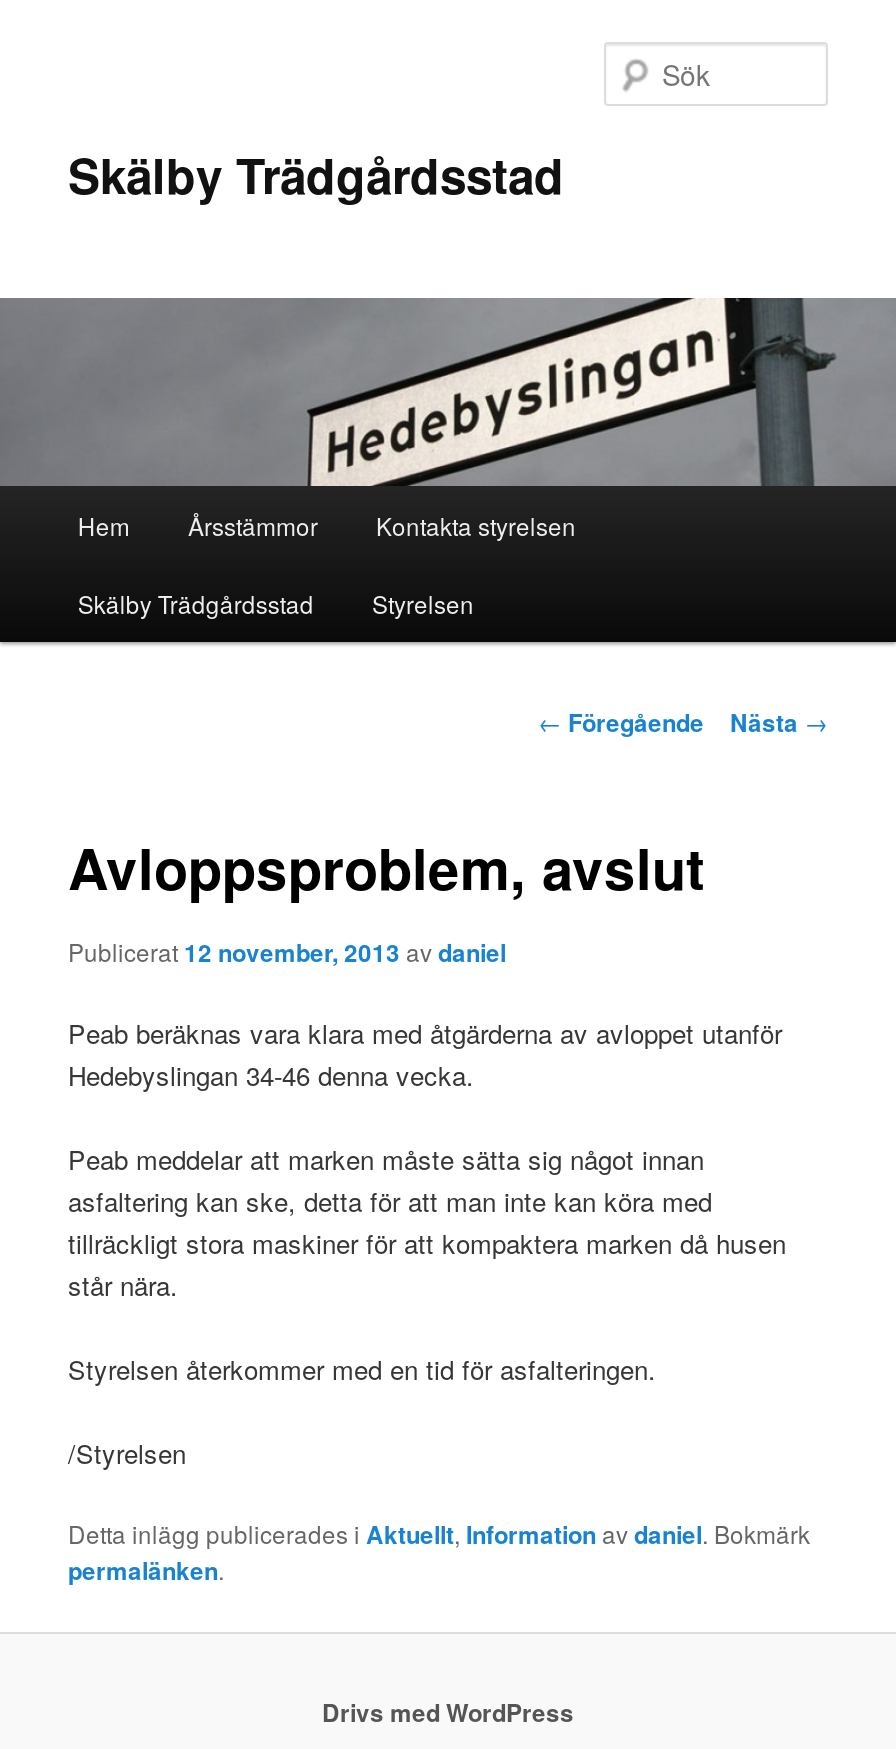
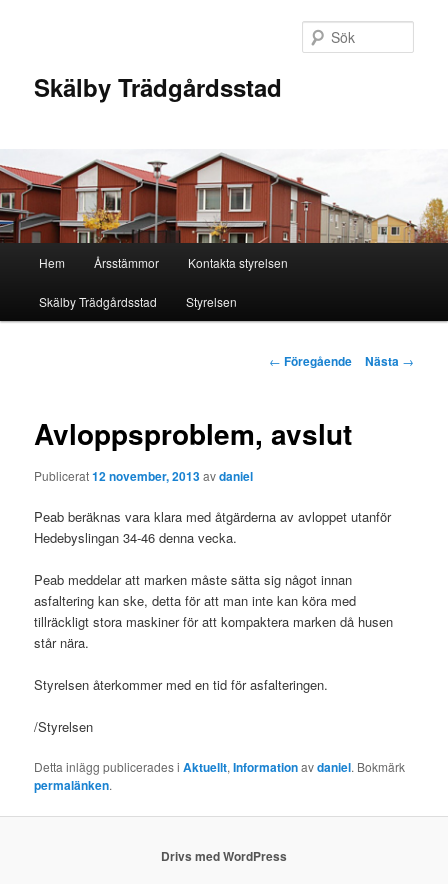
- [image]
+ [image]
